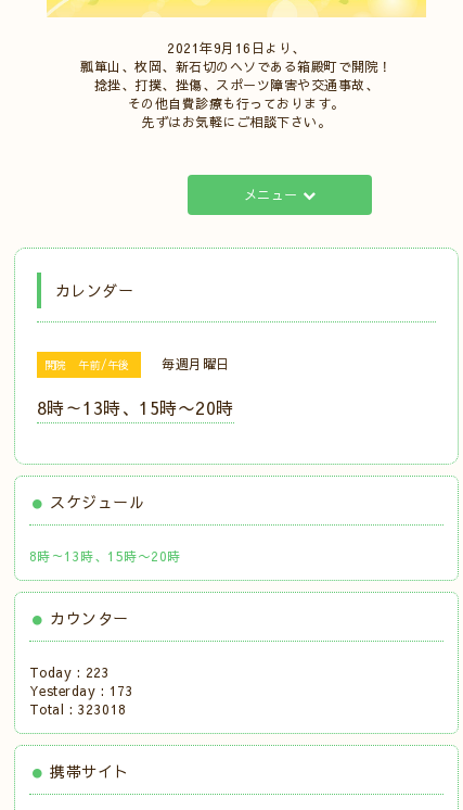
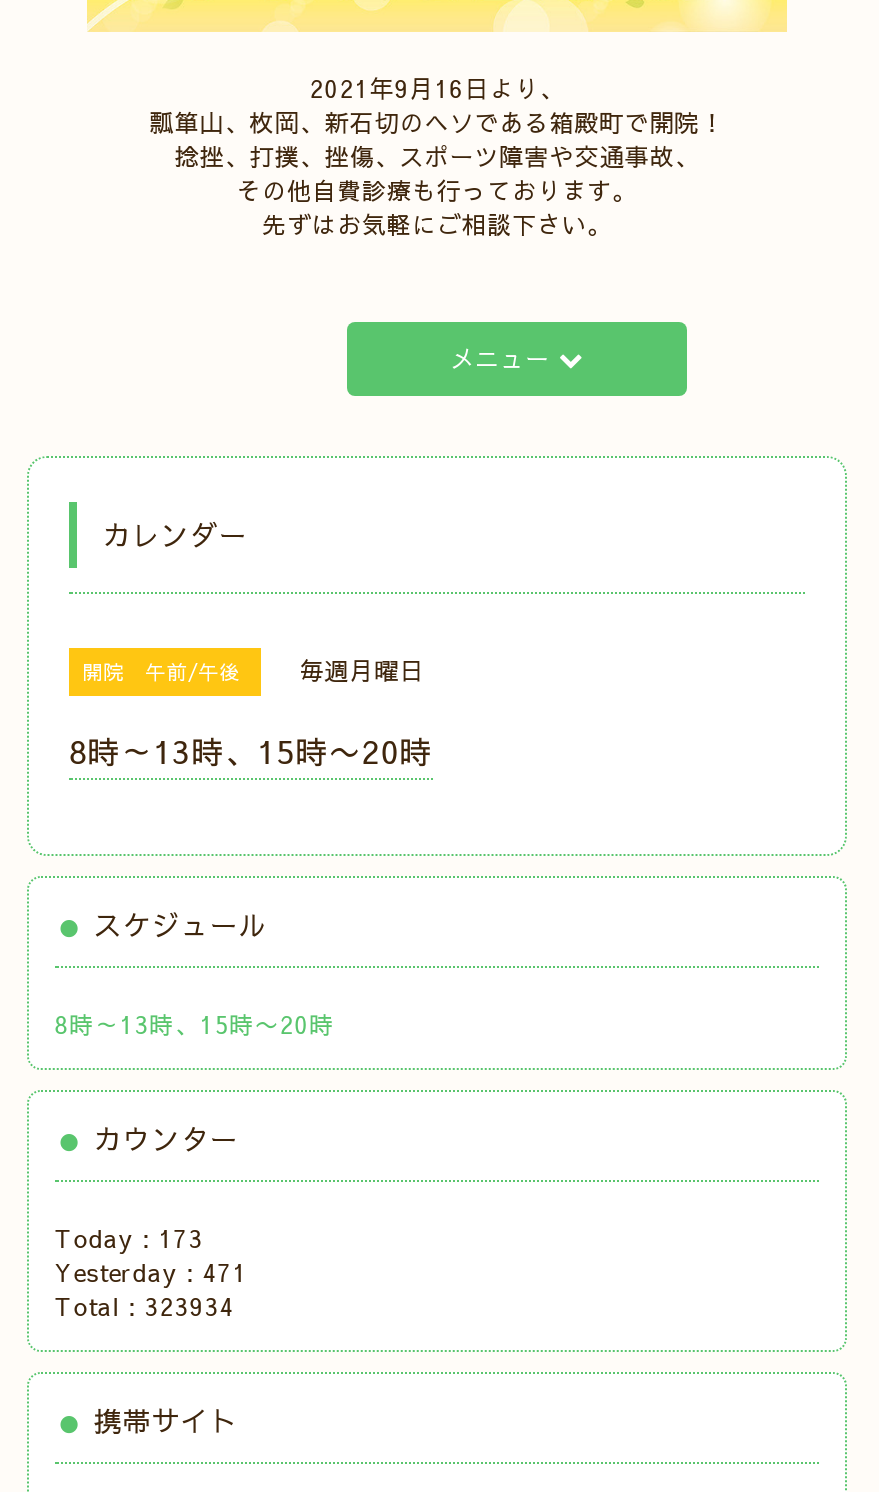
- Today : 223
+ Today : 173

- Yesterday : 173
+ Yesterday : 471

- Total : 323018
+ Total : 323934
